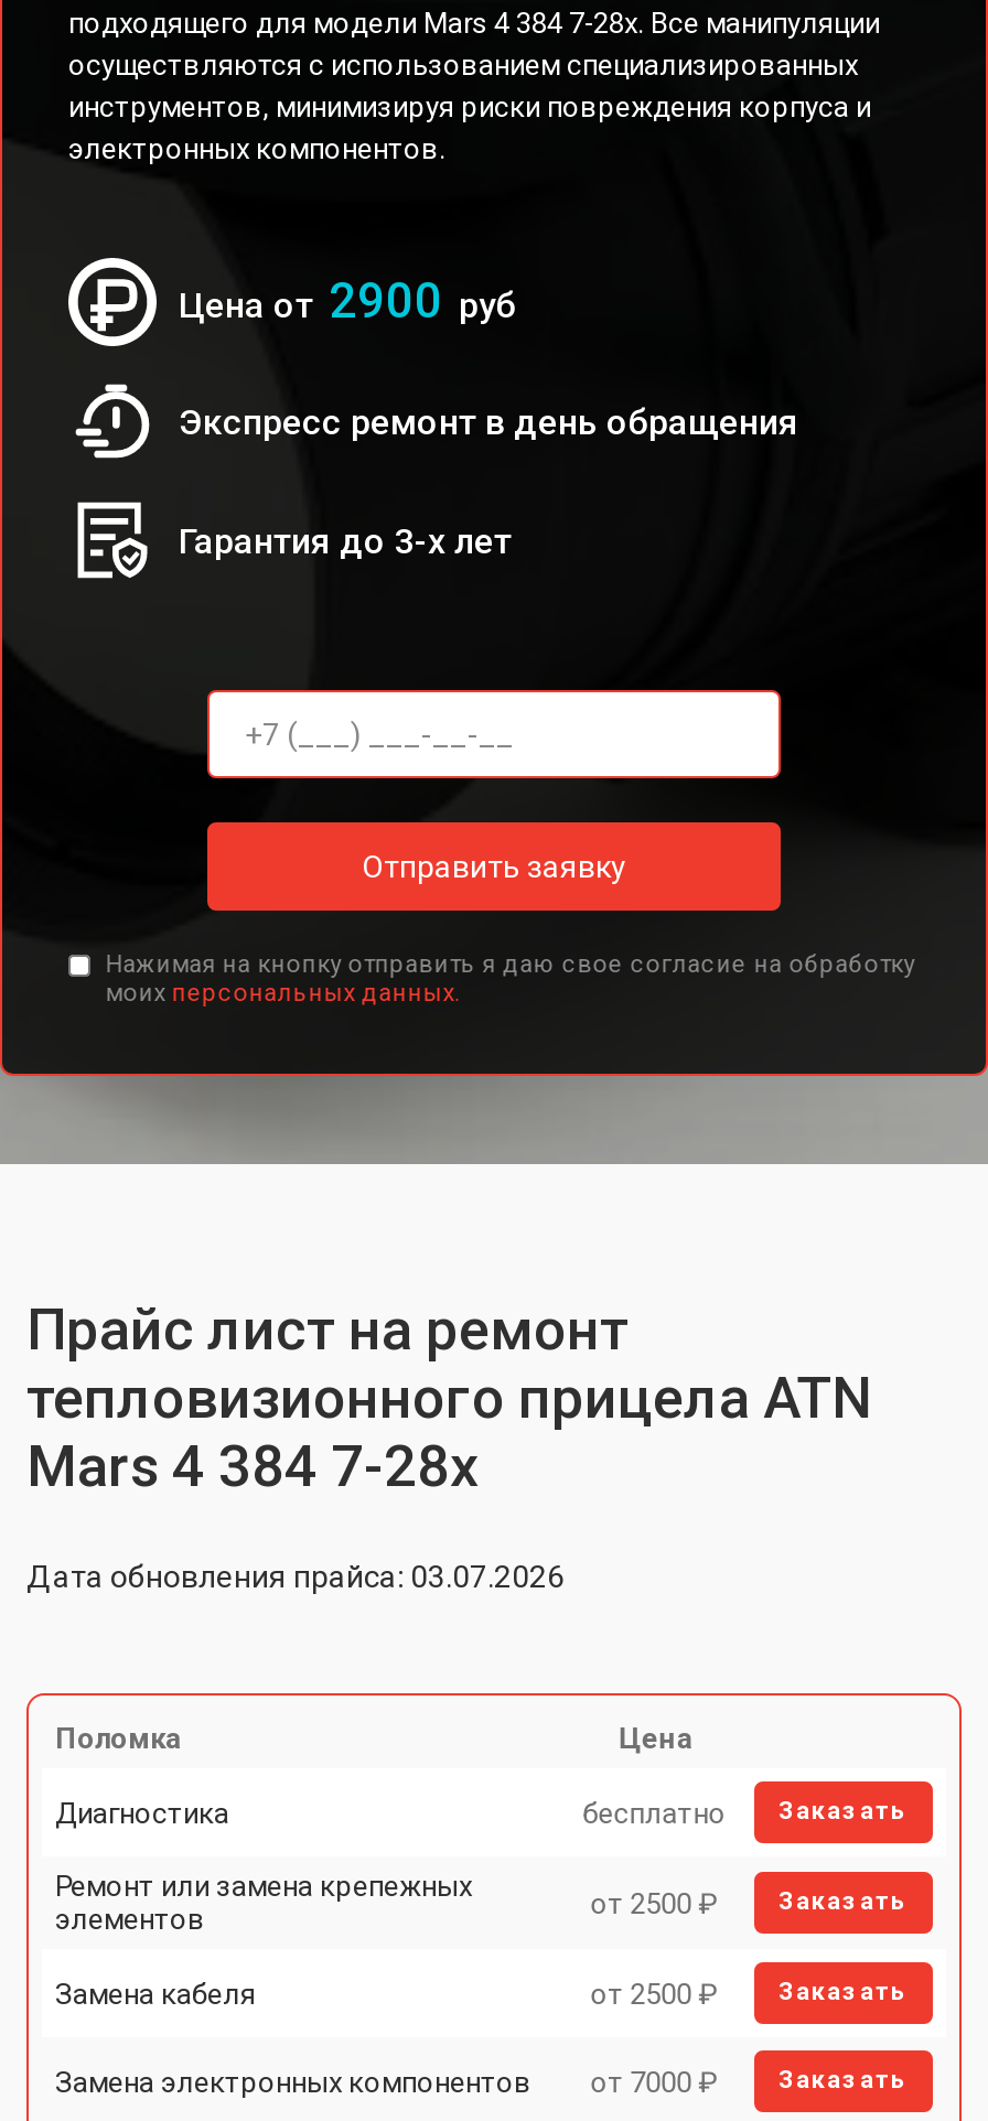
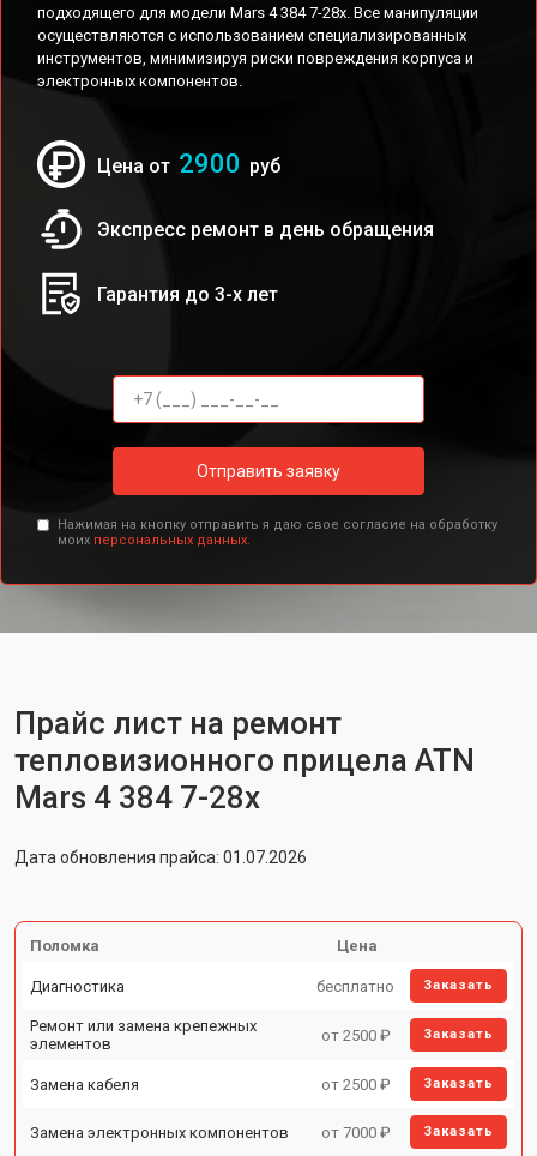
- Дата обновления прайса: 03.07.2026
+ Дата обновления прайса: 01.07.2026
